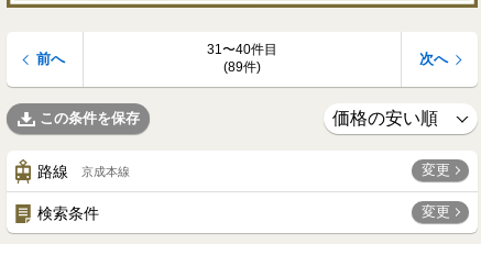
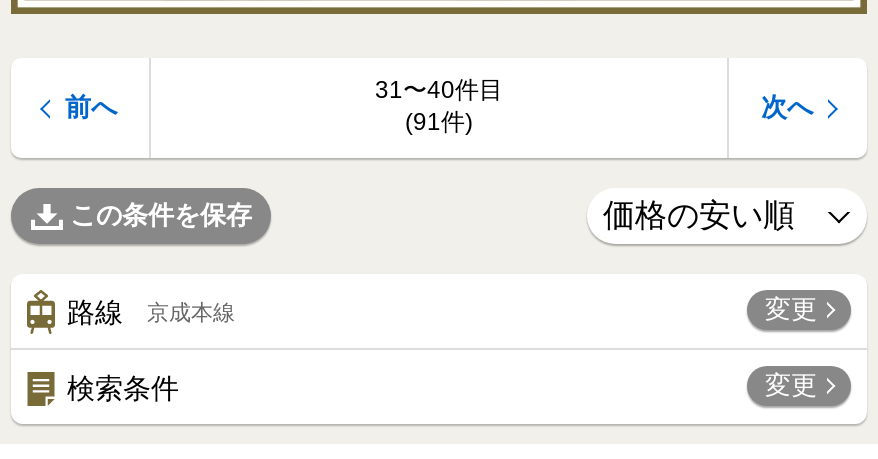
- (89件)
+ (91件)
